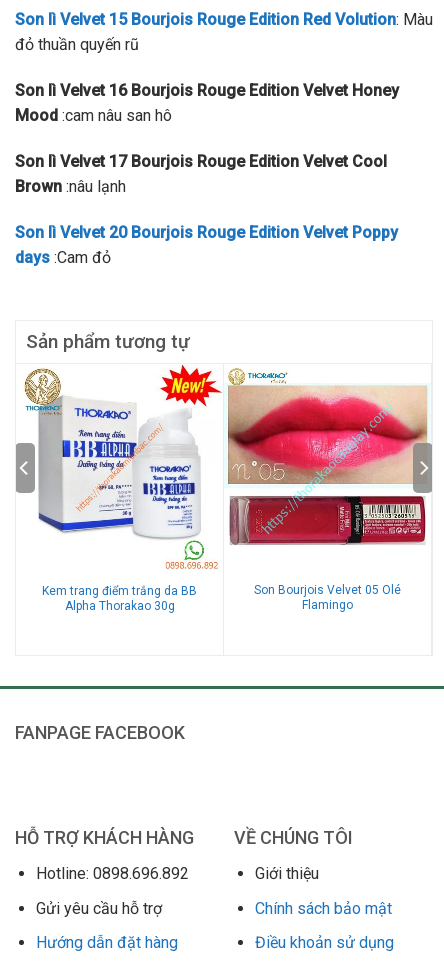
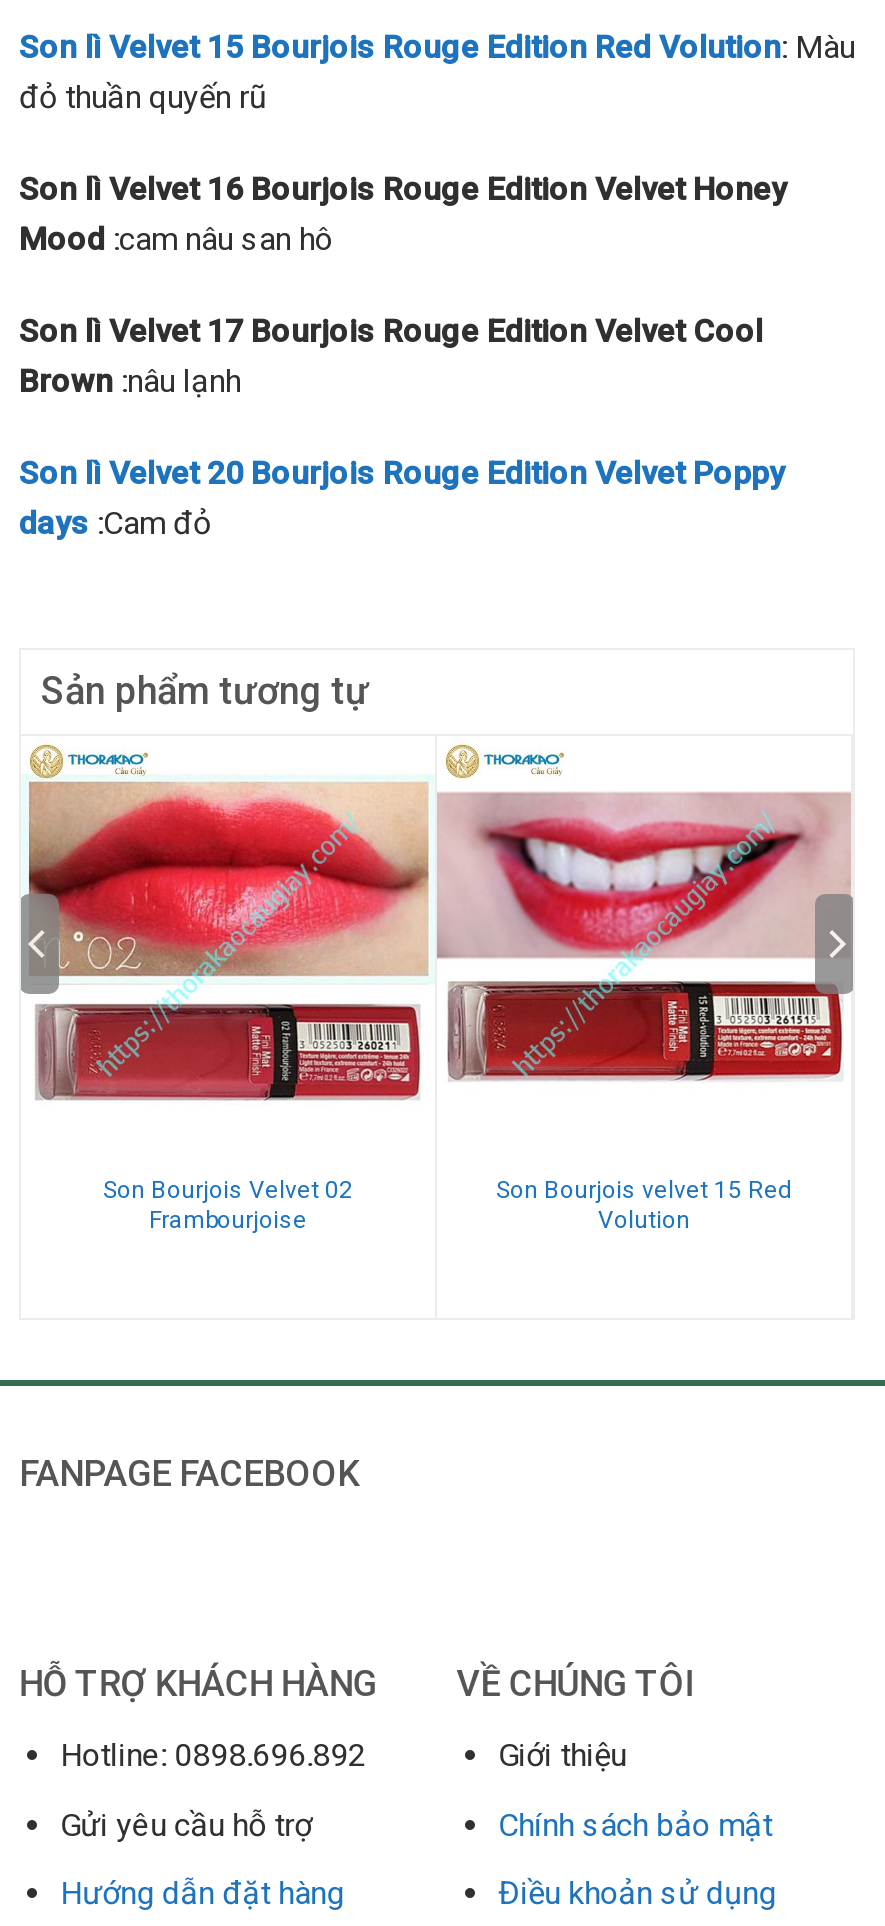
- [image]
- Kem trang điểm trắng da BB
- Alpha Thorakao 30g
+ [image]
+ Son Bourjois Velvet 02
+ Frambourjoise

- Son Bourjois Velvet 05 Olé
- Flamingo
+ Son Bourjois velvet 15 Red
+ Volution
